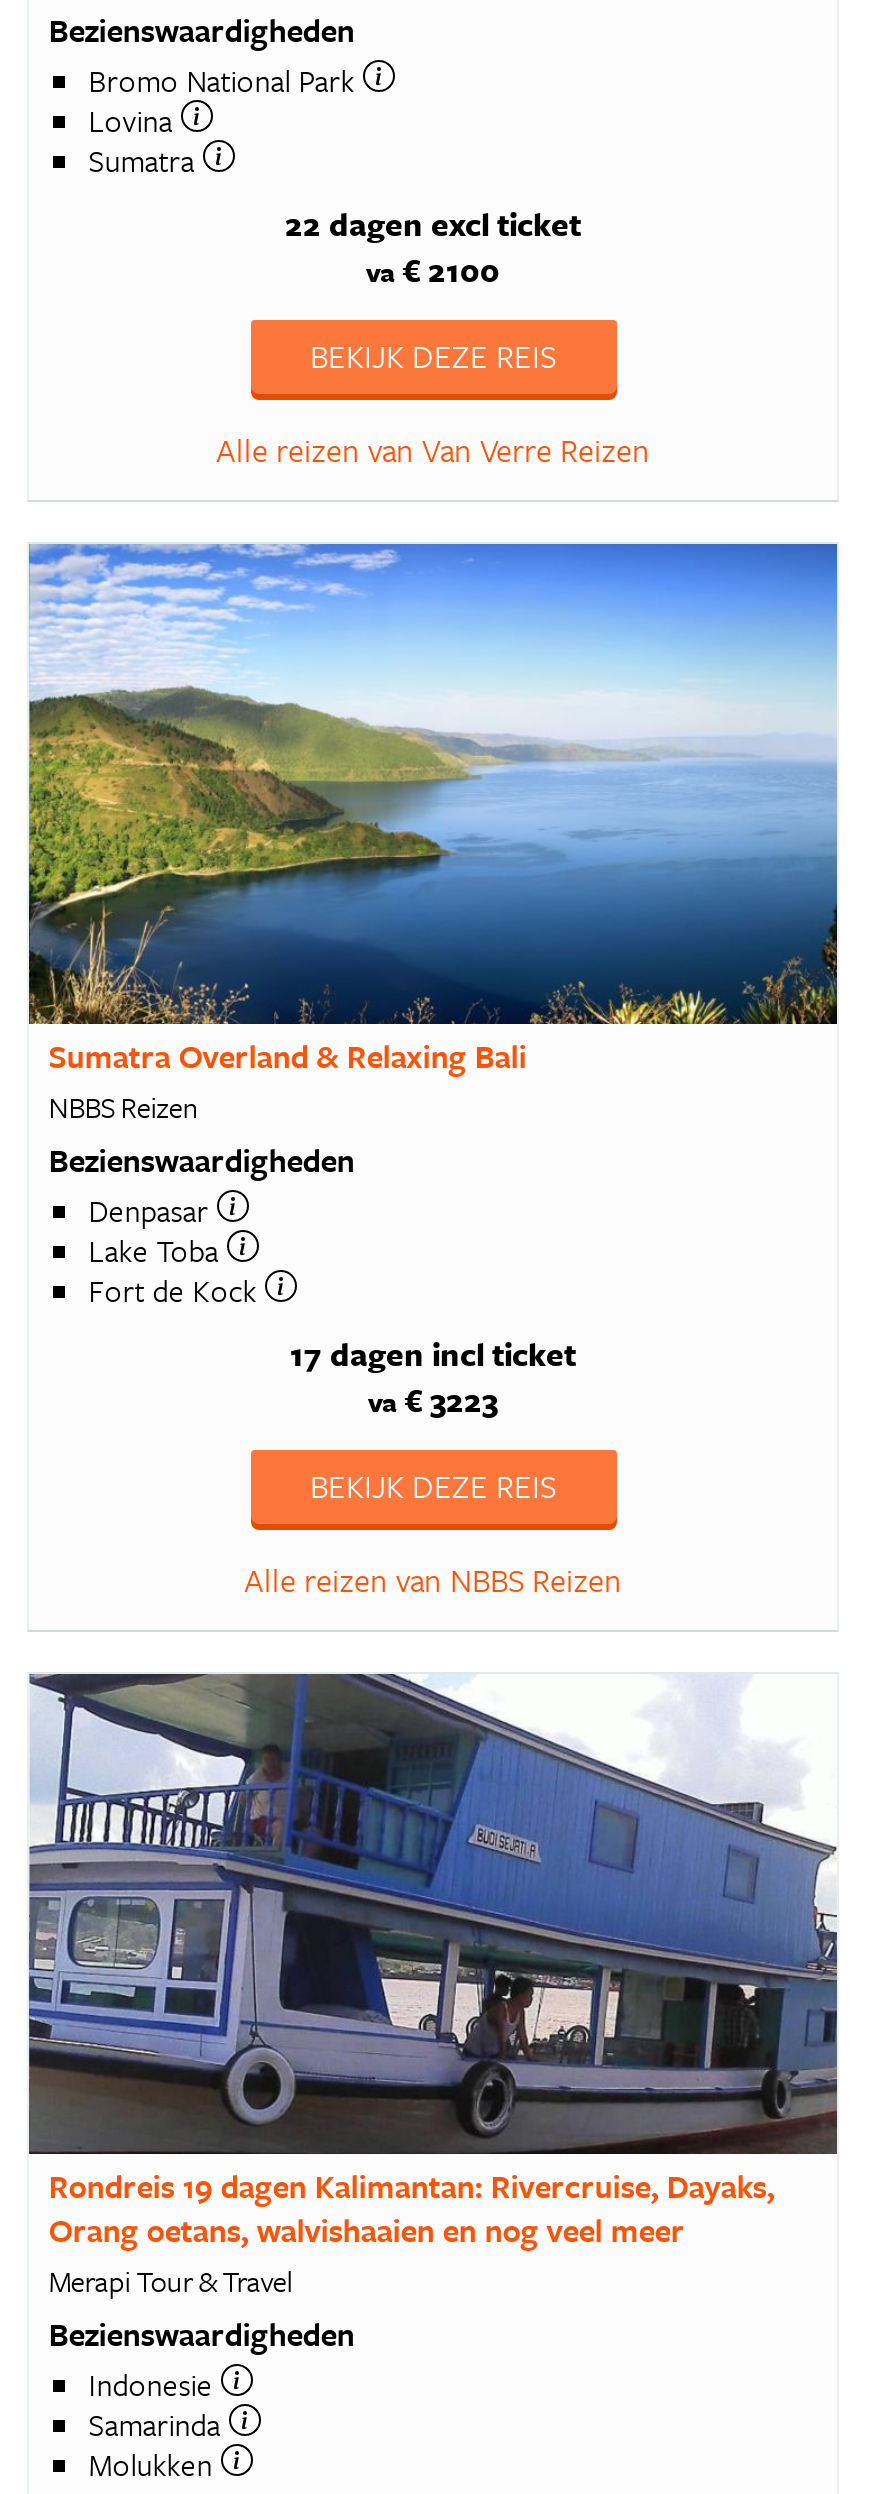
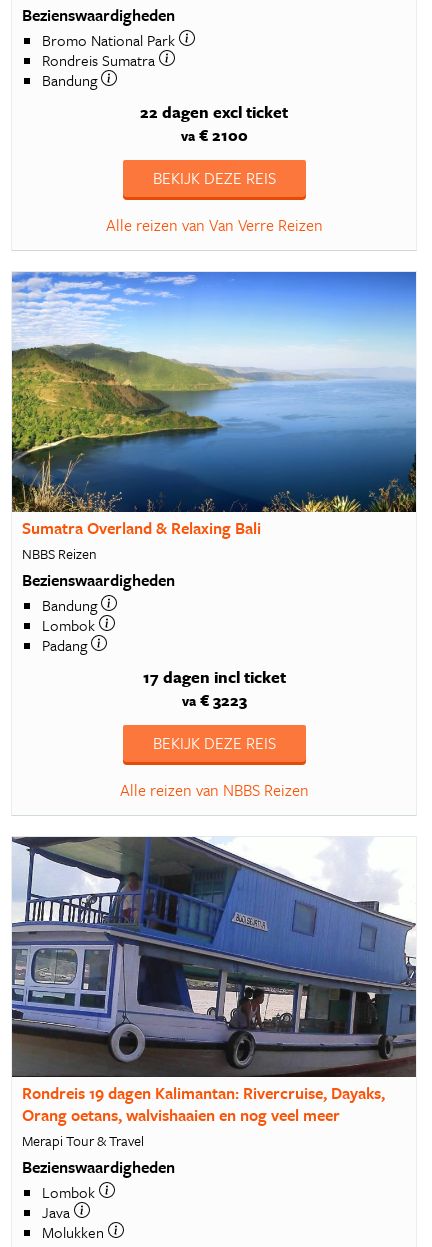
- Lovina
- Sumatra
+ Rondreis Sumatra
+ Bandung

- Denpasar
- Lake Toba
- Fort de Kock
+ Bandung
+ Lombok
+ Padang

- Indonesie
- Samarinda
+ Lombok
+ Java
